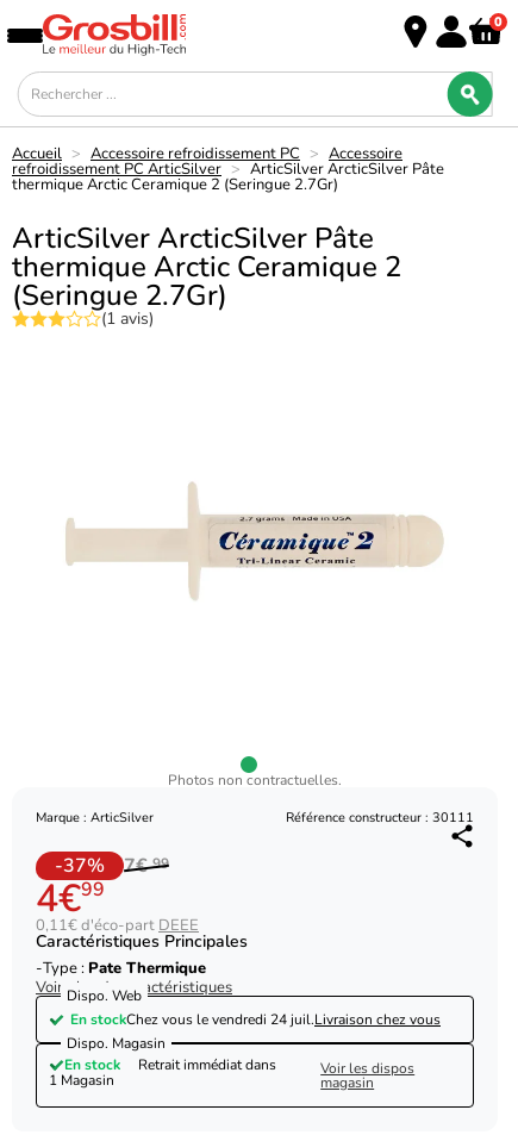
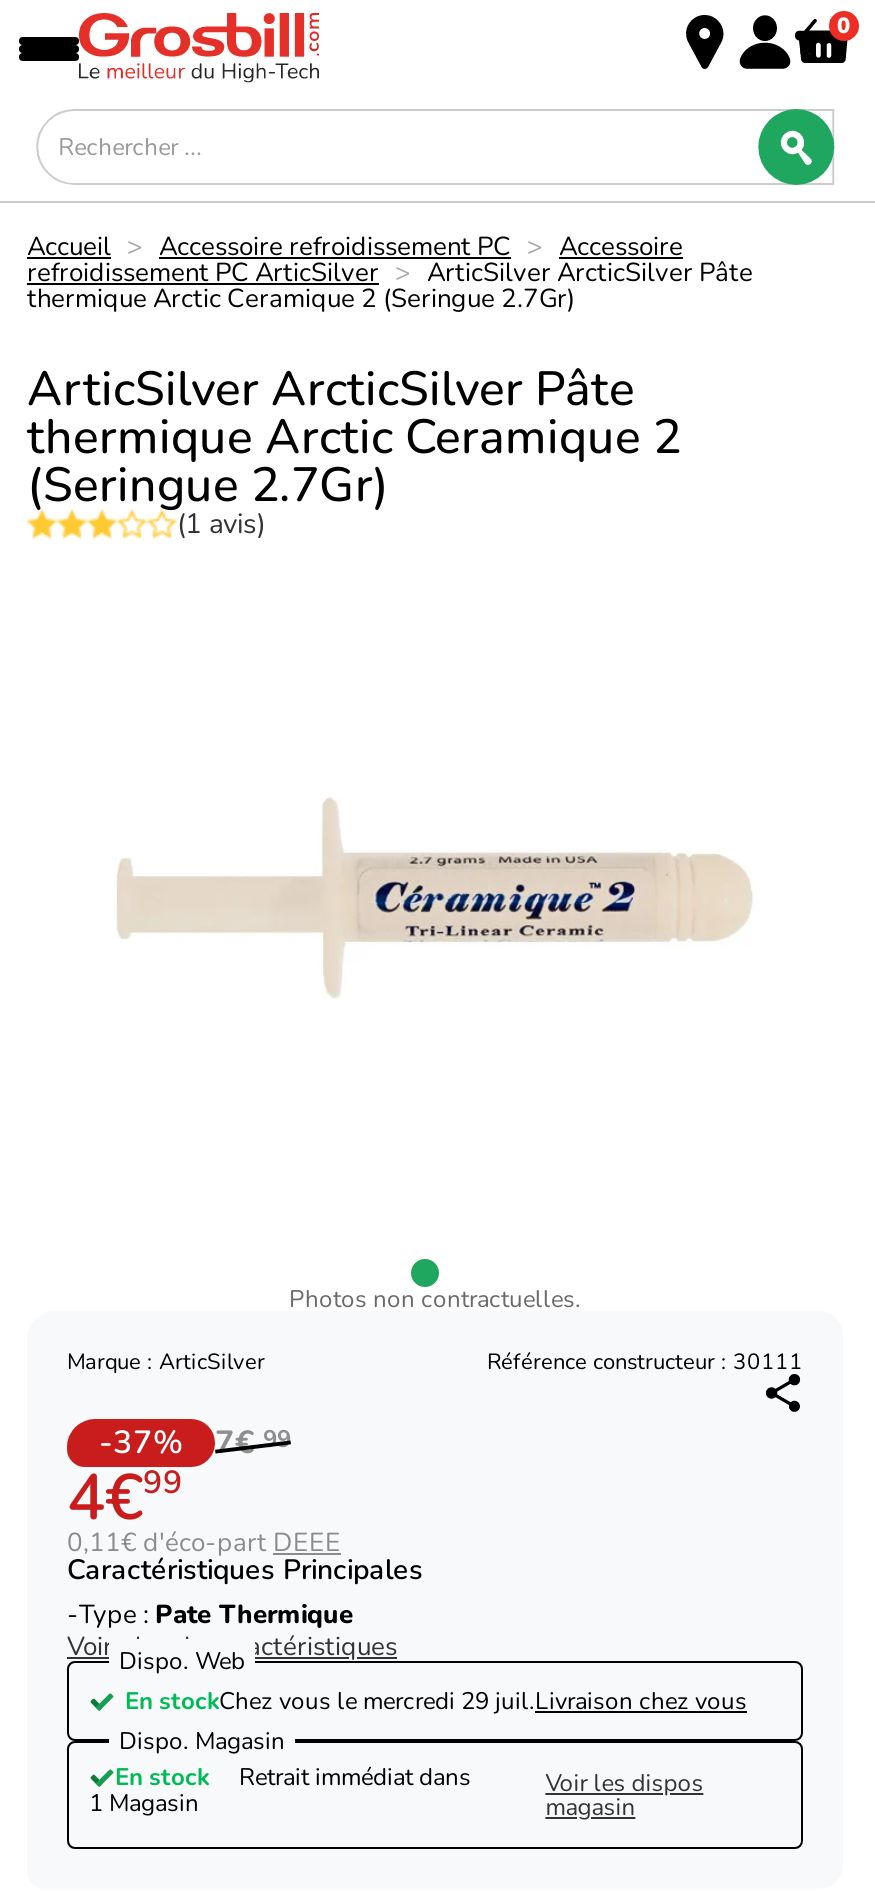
- En stockChez vous le vendredi 24 juil.Livraison chez vous
+ En stockChez vous le mercredi 29 juil.Livraison chez vous
